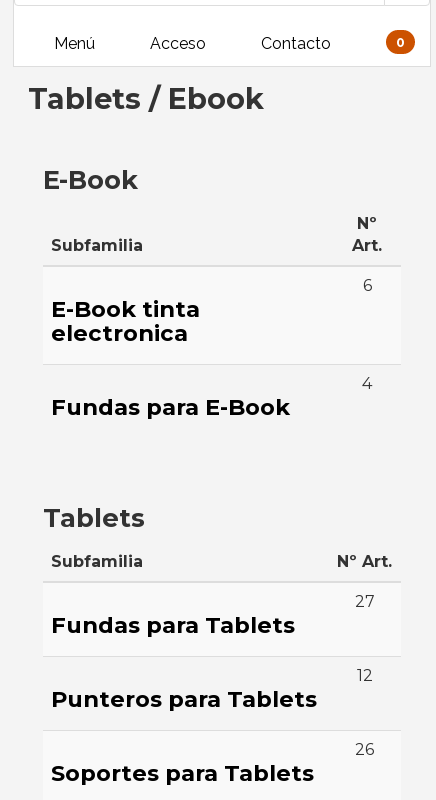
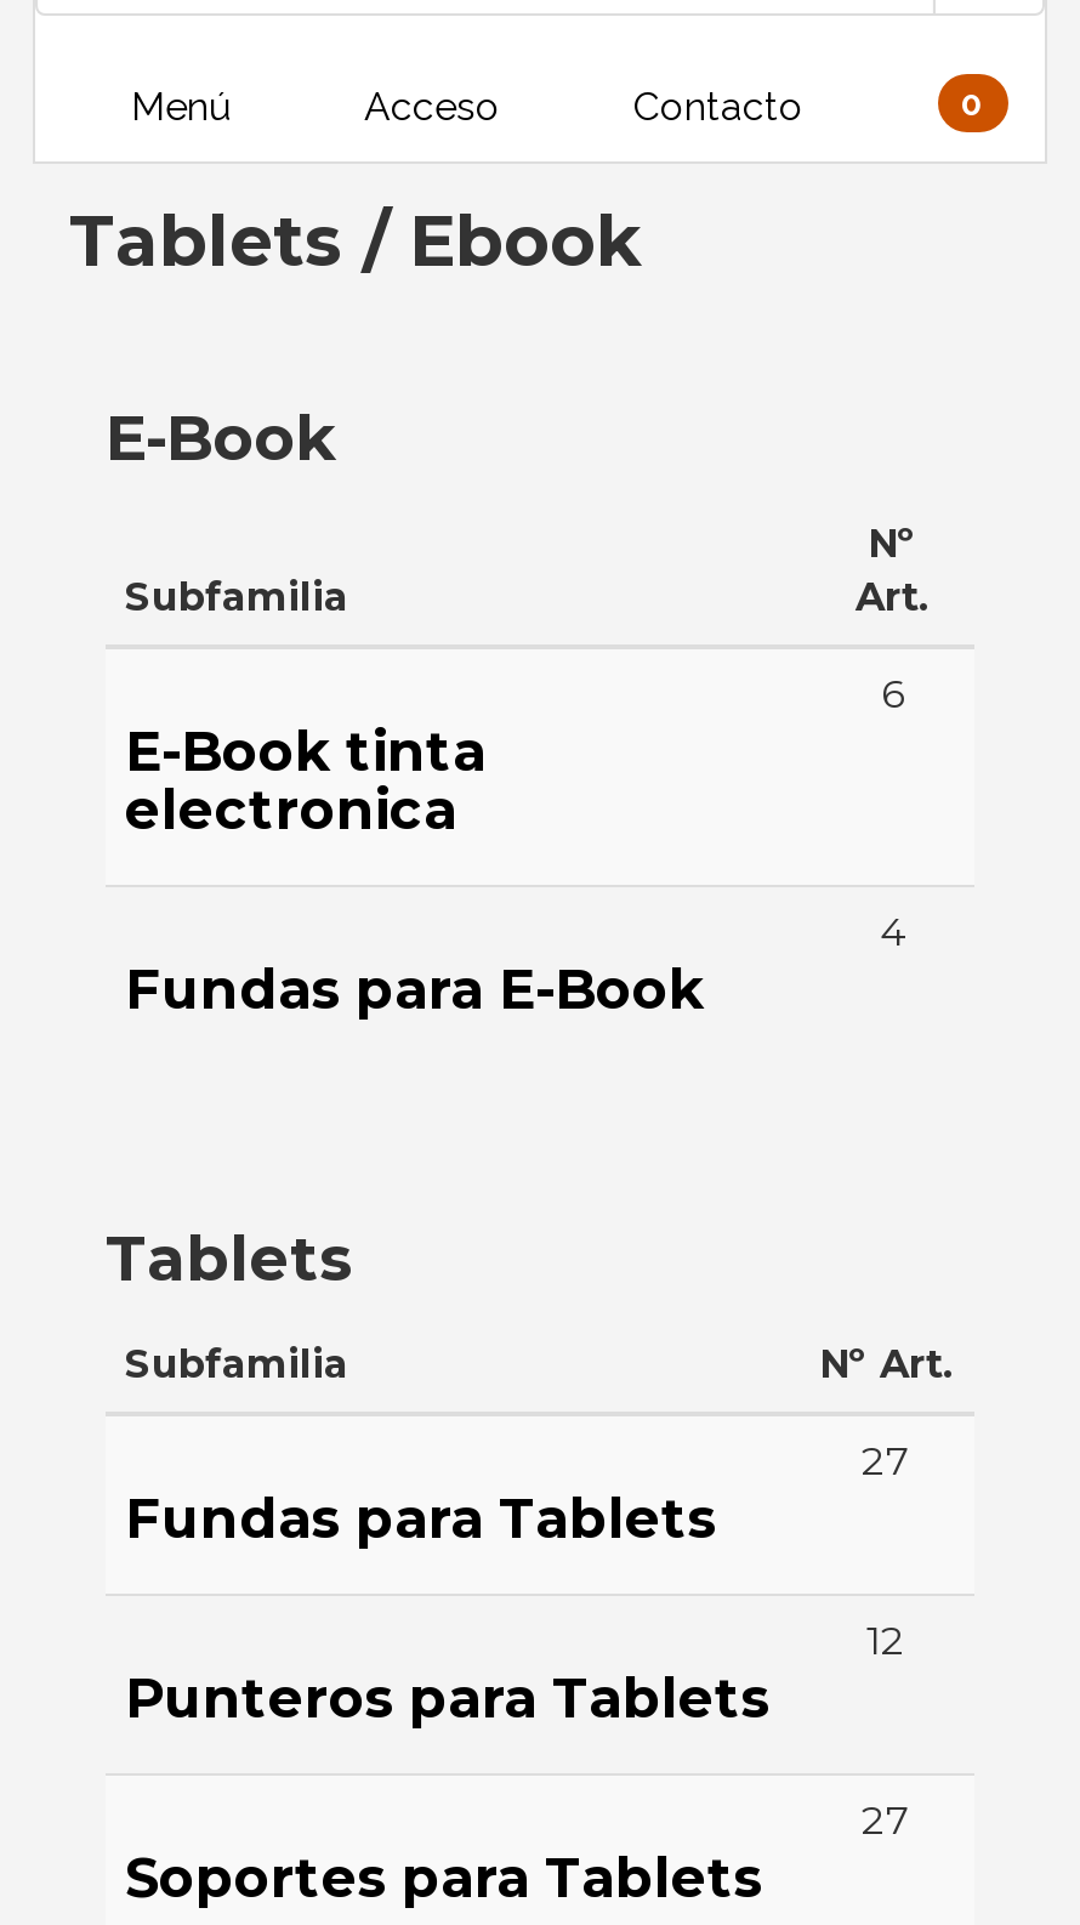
- 26
+ 27
